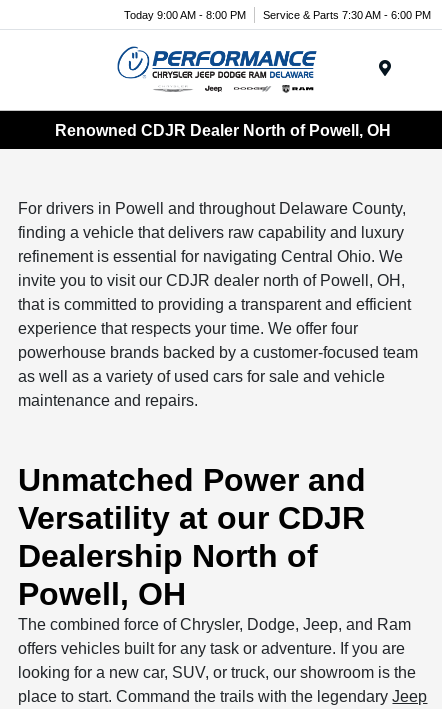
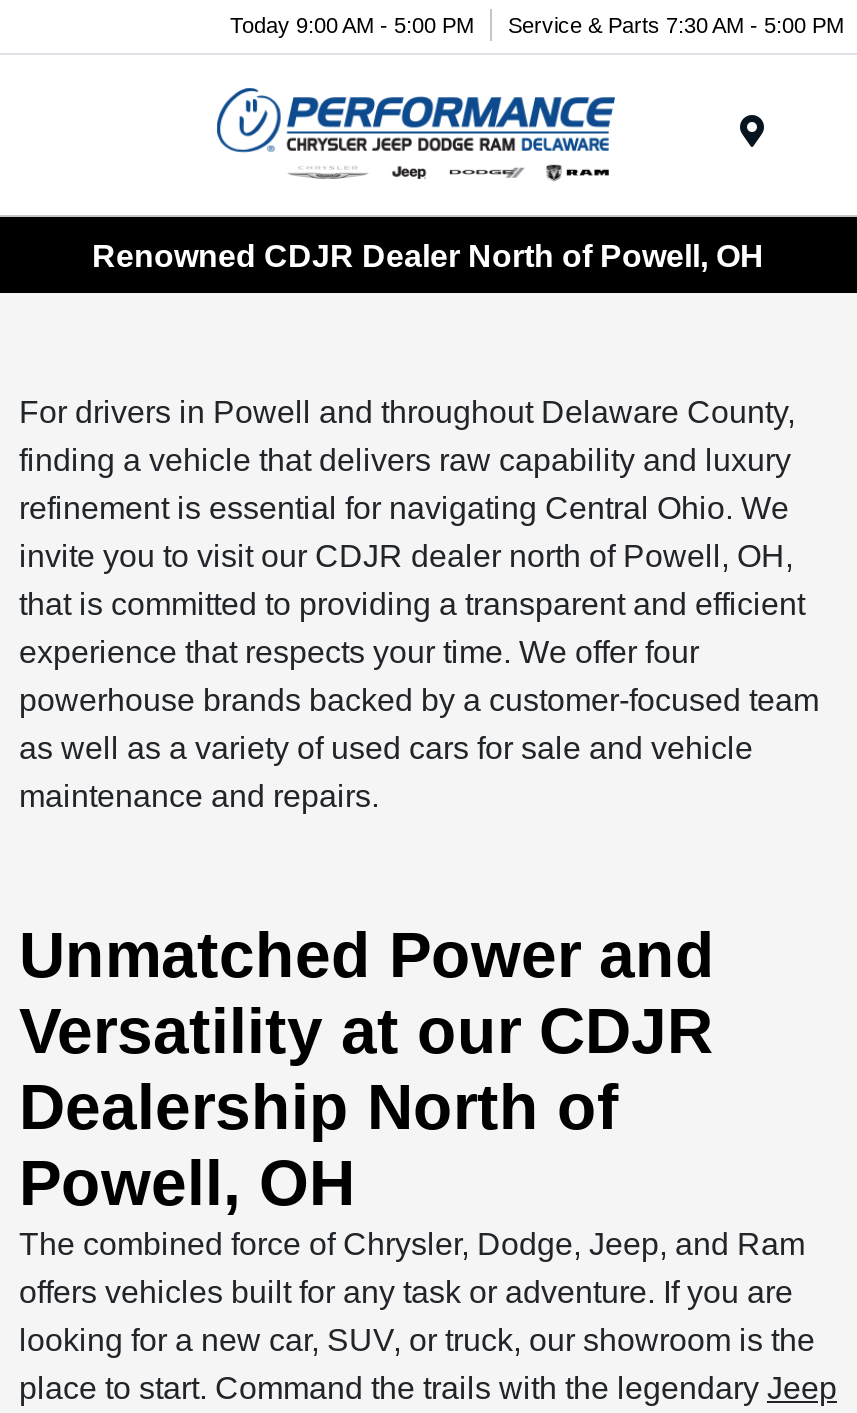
- Today 9:00 AM - 8:00 PM
+ Today 9:00 AM - 5:00 PM

- Service & Parts 7:30 AM - 6:00 PM
+ Service & Parts 7:30 AM - 5:00 PM
